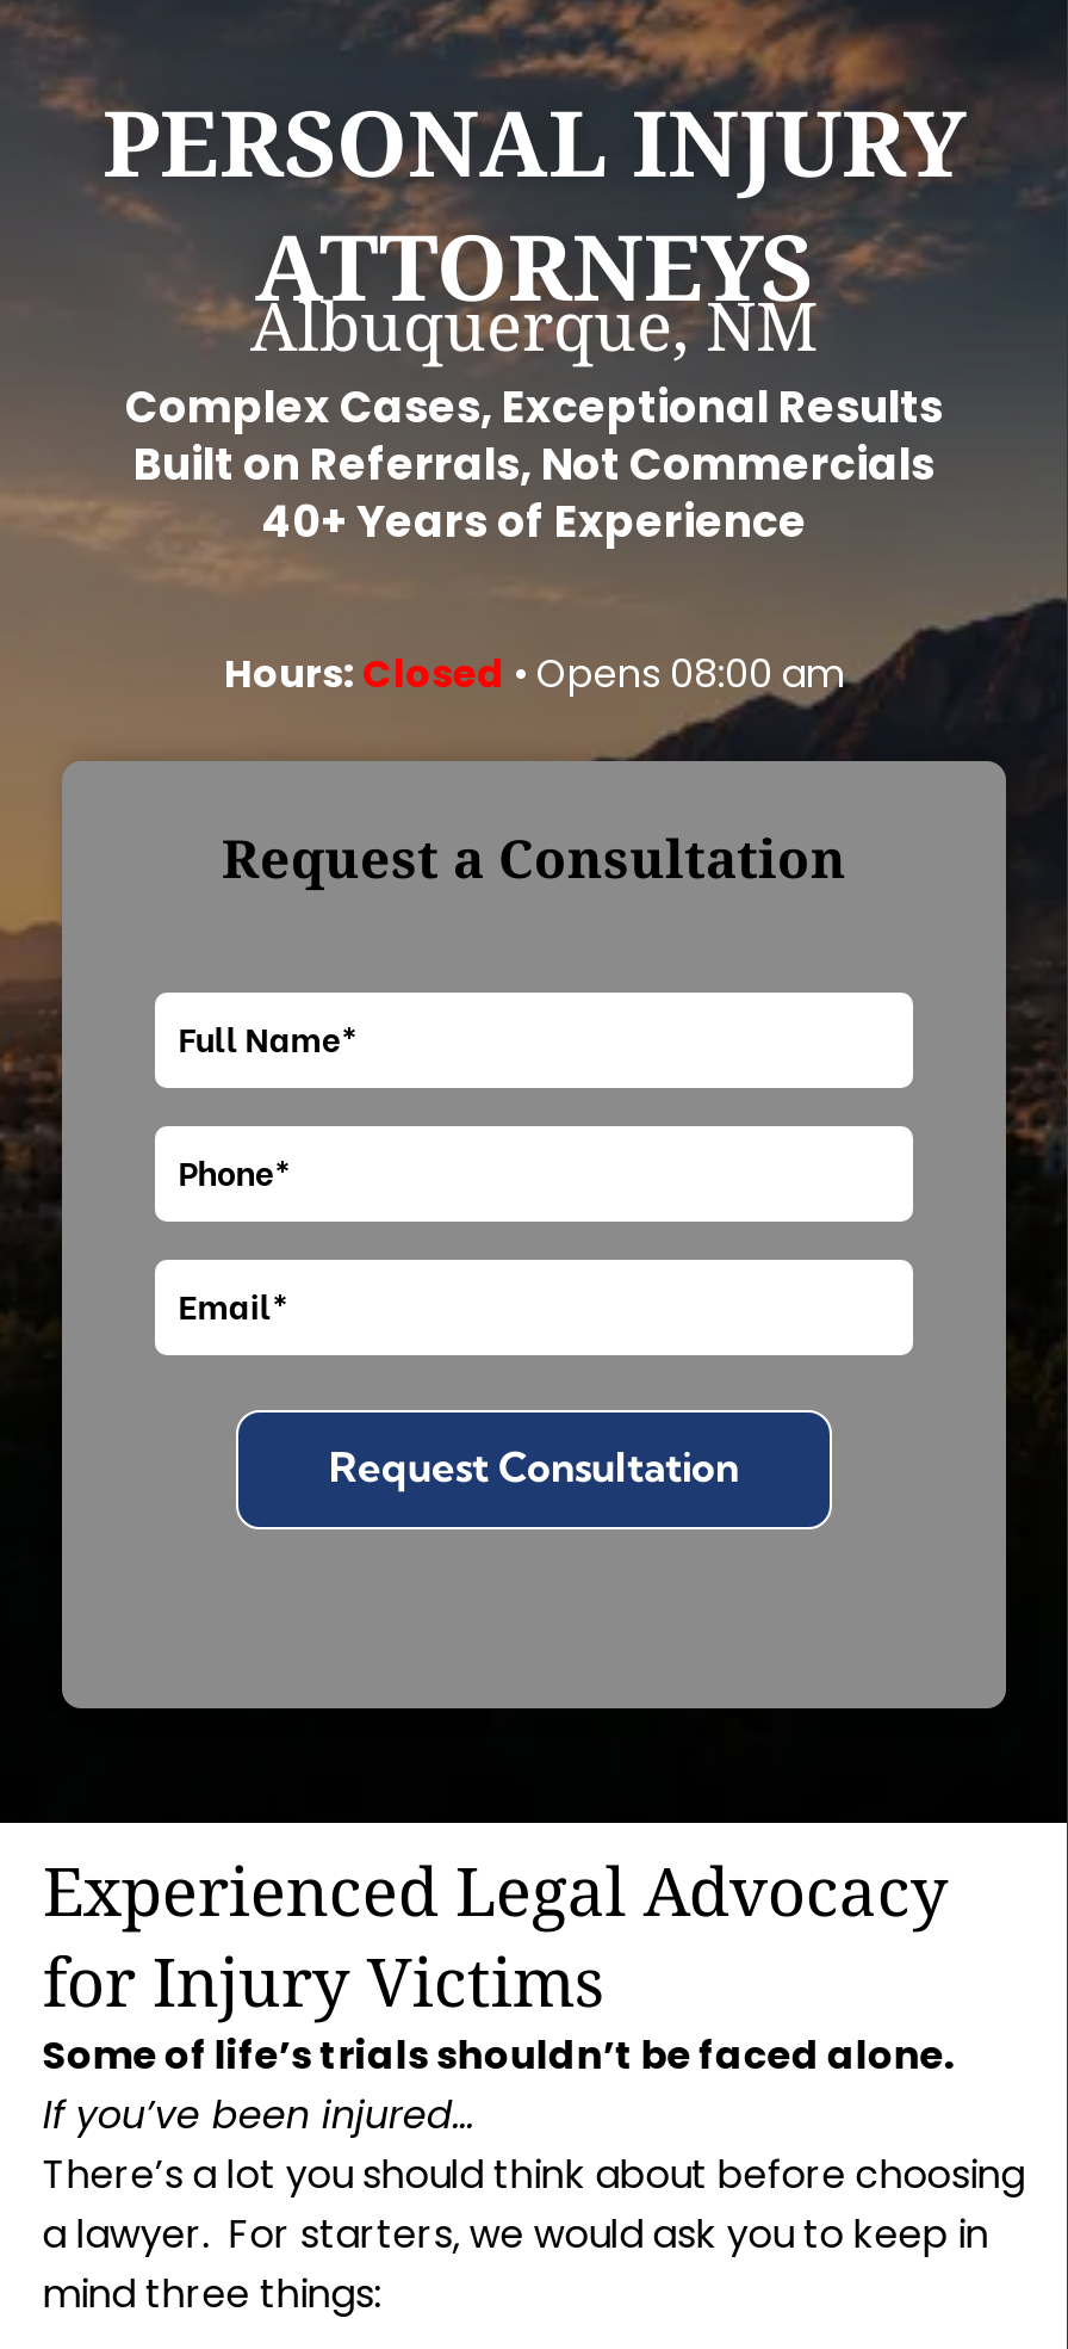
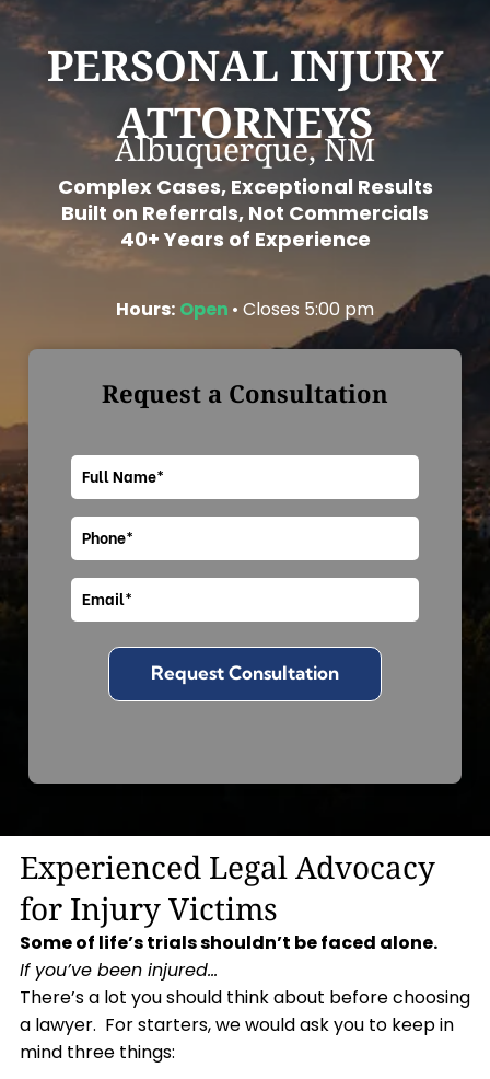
- Hours: Closed • Opens 08:00 am
+ Hours: Open • Closes 5:00 pm
